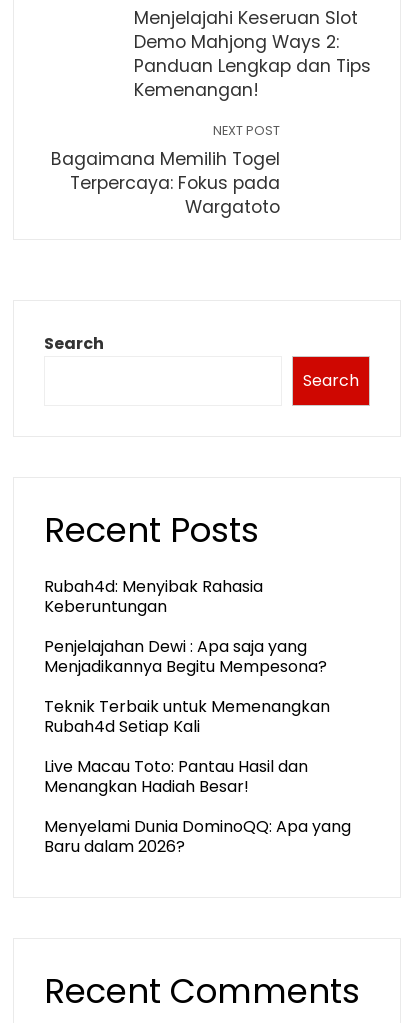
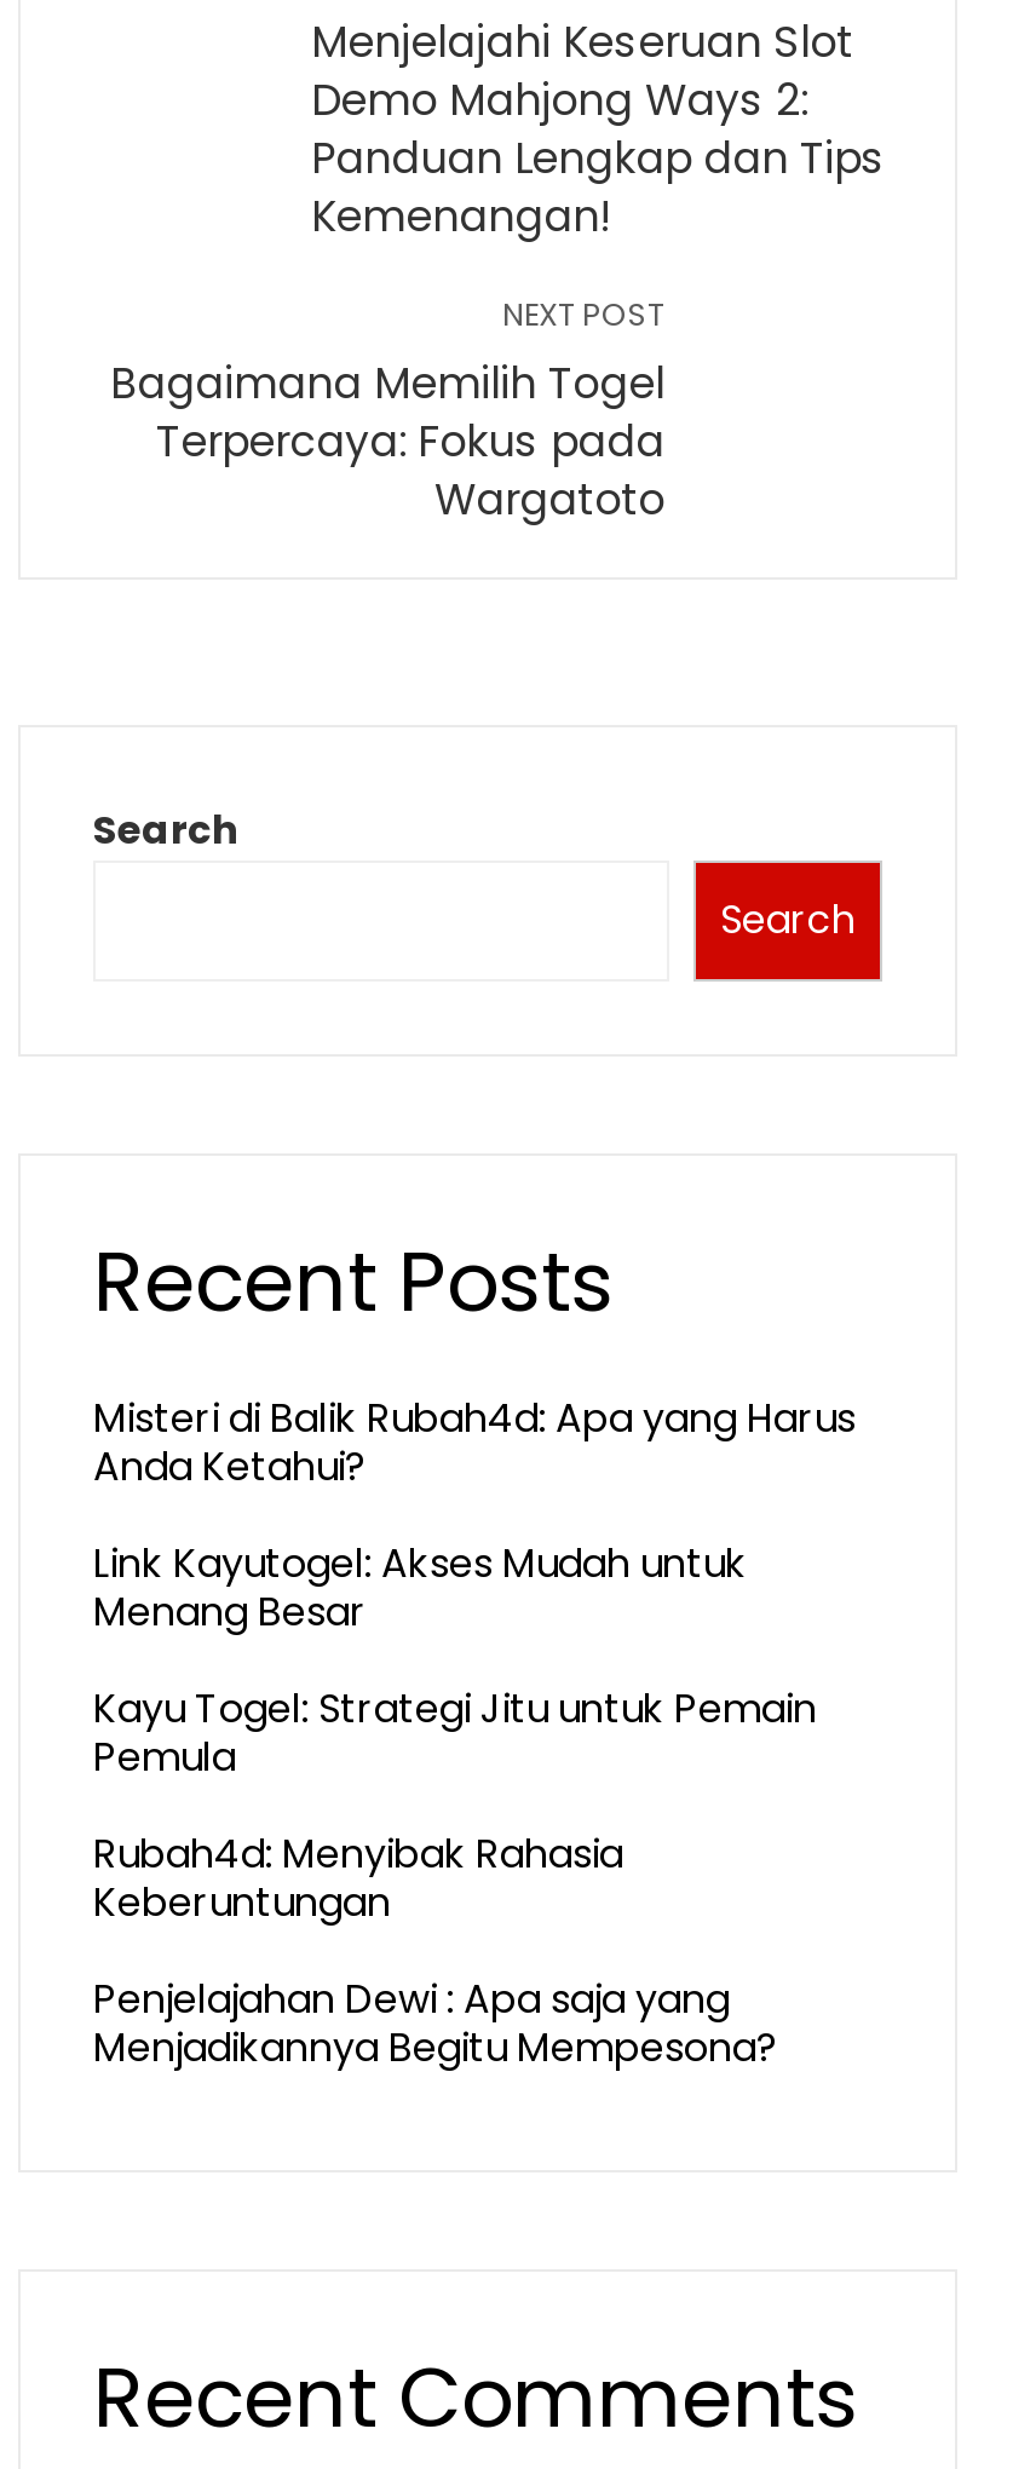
+ Misteri di Balik Rubah4d: Apa yang Harus
+ Anda Ketahui?
+ Link Kayutogel: Akses Mudah untuk
+ Menang Besar
+ Kayu Togel: Strategi Jitu untuk Pemain
+ Pemula

moved down: Rubah4d: Menyibak Rahasia | Keberuntungan | Penjelajahan Dewi : Apa saja yang | Menjadikannya Begitu Mempesona?

- Teknik Terbaik untuk Memenangkan
- Rubah4d Setiap Kali
- Live Macau Toto: Pantau Hasil dan
- Menangkan Hadiah Besar!
- Menyelami Dunia DominoQQ: Apa yang
- Baru dalam 2026?
